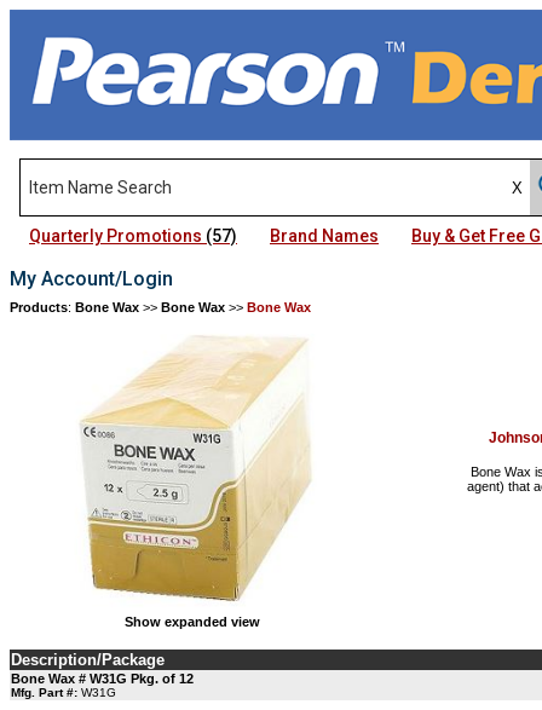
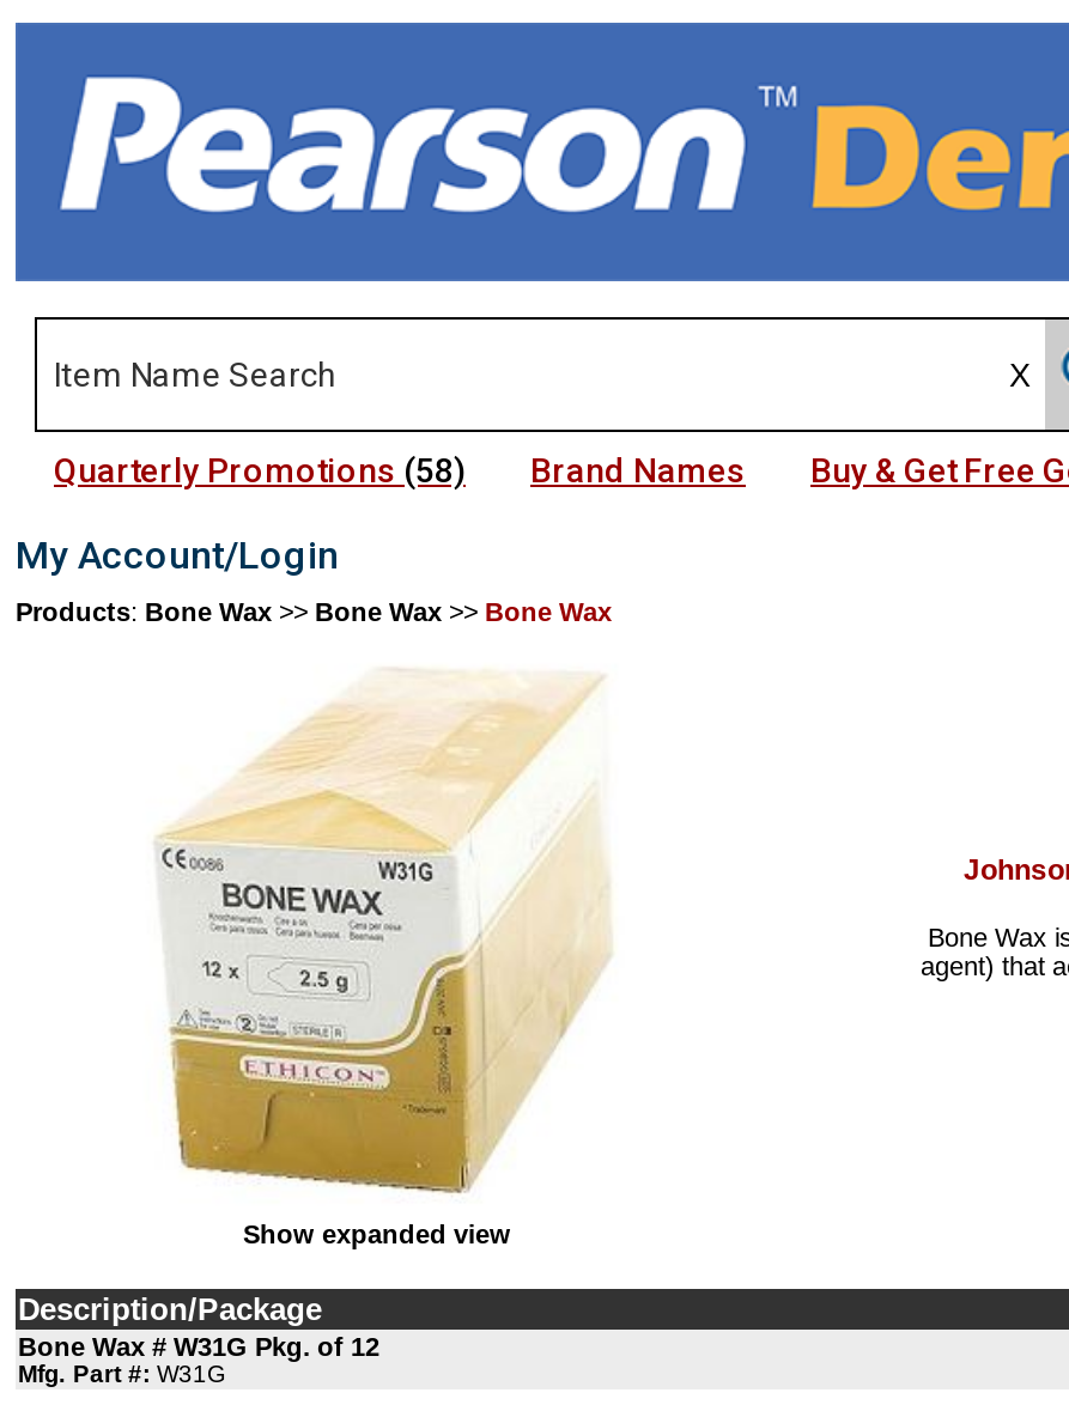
- Quarterly Promotions (57)
+ Quarterly Promotions (58)
